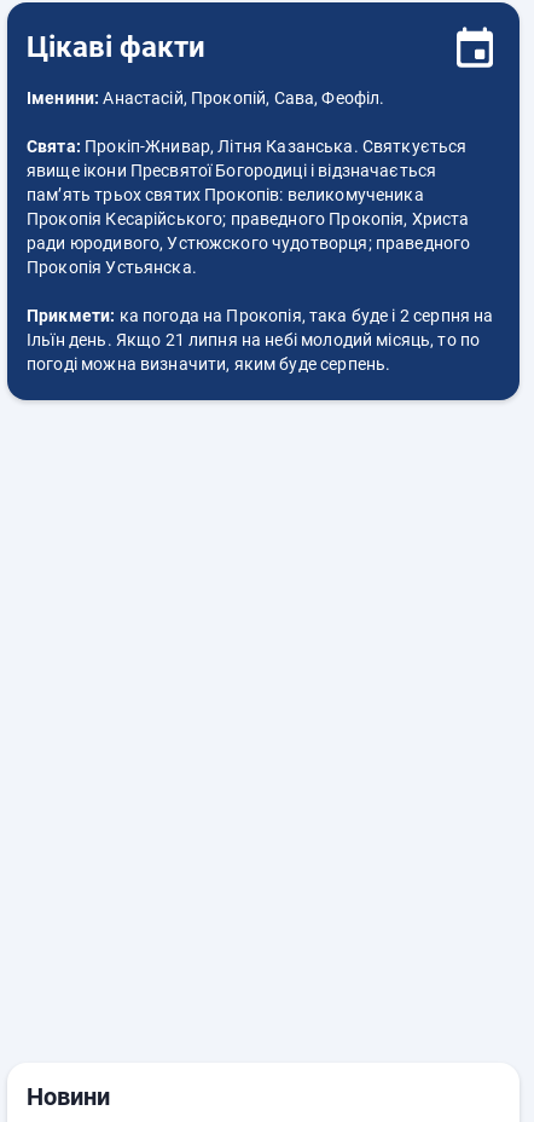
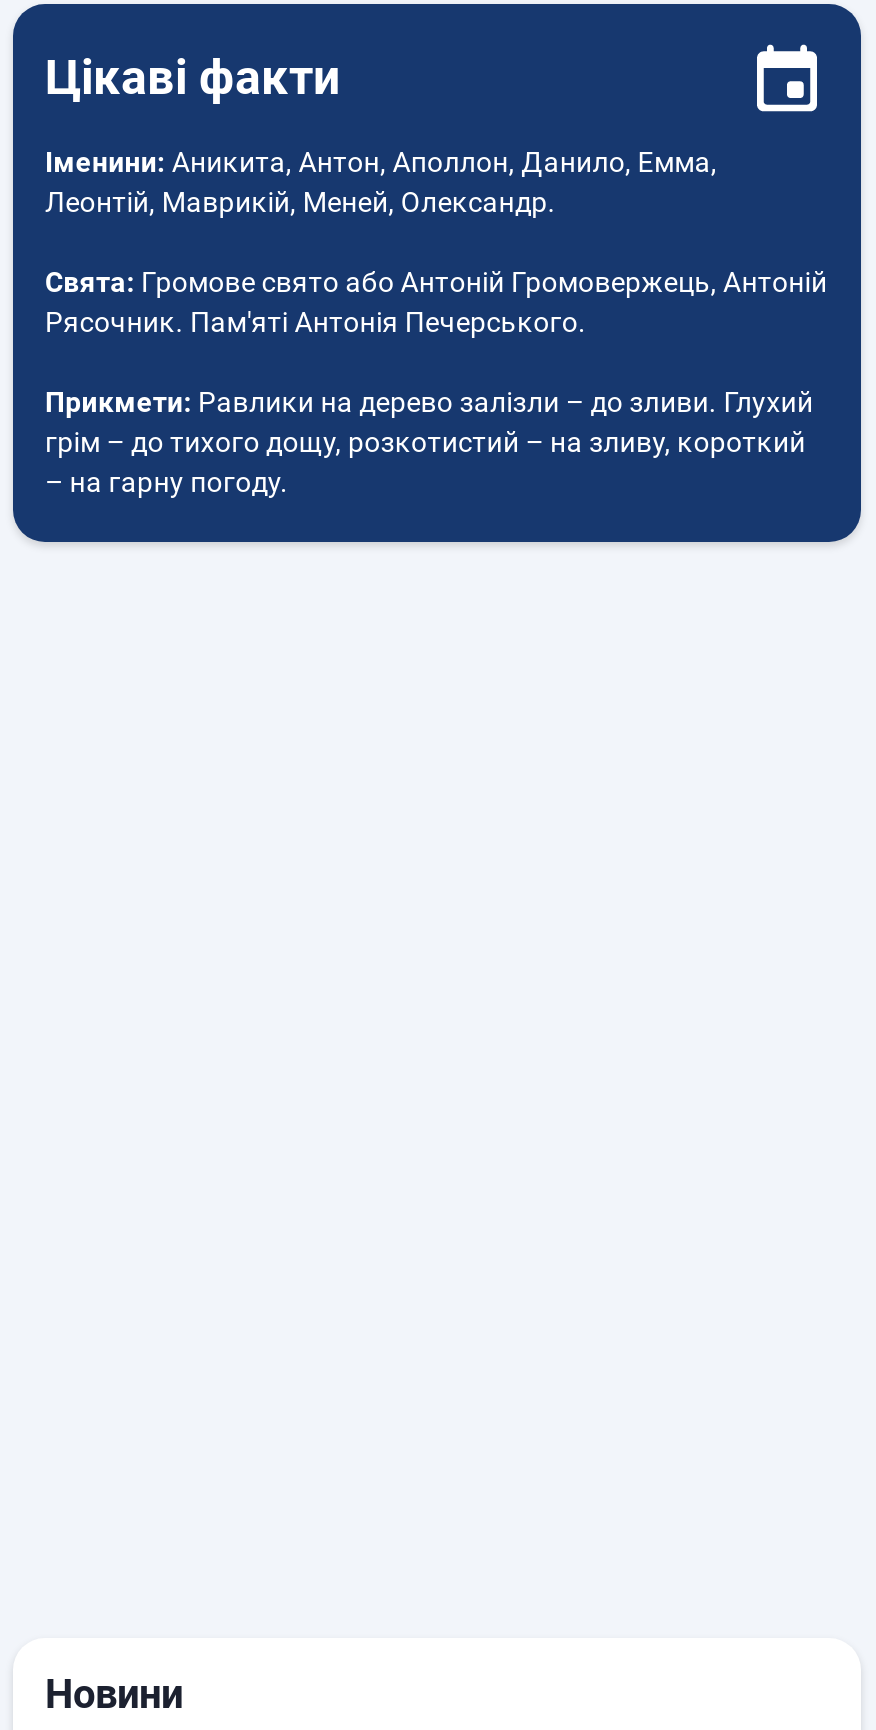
- Іменини: Анастасій, Прокопій, Сава, Феофіл.
+ Іменини: Аникита, Антон, Аполлон, Данило, Емма,
+ Леонтій, Маврикій, Меней, Олександр.

- Свята: Прокіп-Жнивар, Літня Казанська. Святкується
- явище ікони Пресвятої Богородиці і відзначається
- пам’ять трьох святих Прокопів: великомученика
- Прокопія Кесарійського; праведного Прокопія, Христа
- ради юродивого, Устюжского чудотворця; праведного
- Прокопія Устьянска.
+ Свята: Громове свято або Антоній Громовержець, Антоній
+ Рясочник. Пам'яті Антонія Печерського.

- Прикмети: ка погода на Прокопія, така буде і 2 серпня на
- Ільїн день. Якщо 21 липня на небі молодий місяць, то по
- погоді можна визначити, яким буде серпень.
+ Прикмети: Равлики на дерево залізли – до зливи. Глухий
+ грім – до тихого дощу, розкотистий – на зливу, короткий
+ – на гарну погоду.
